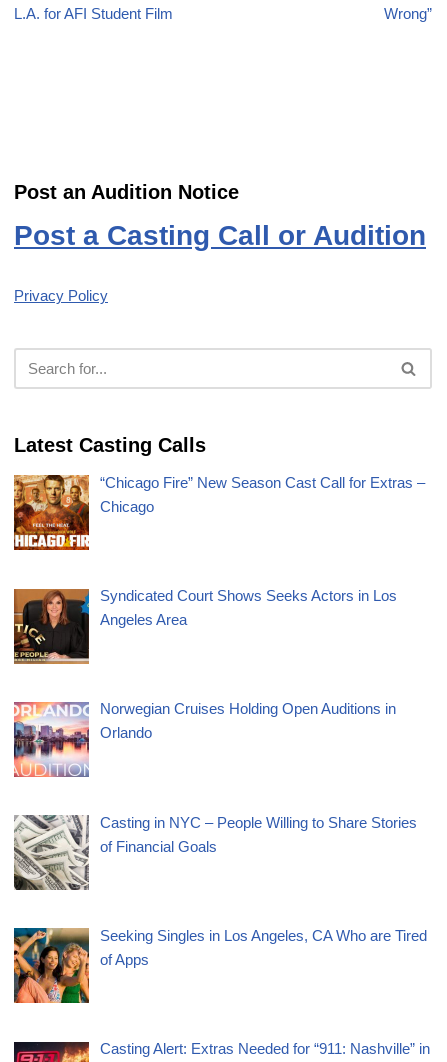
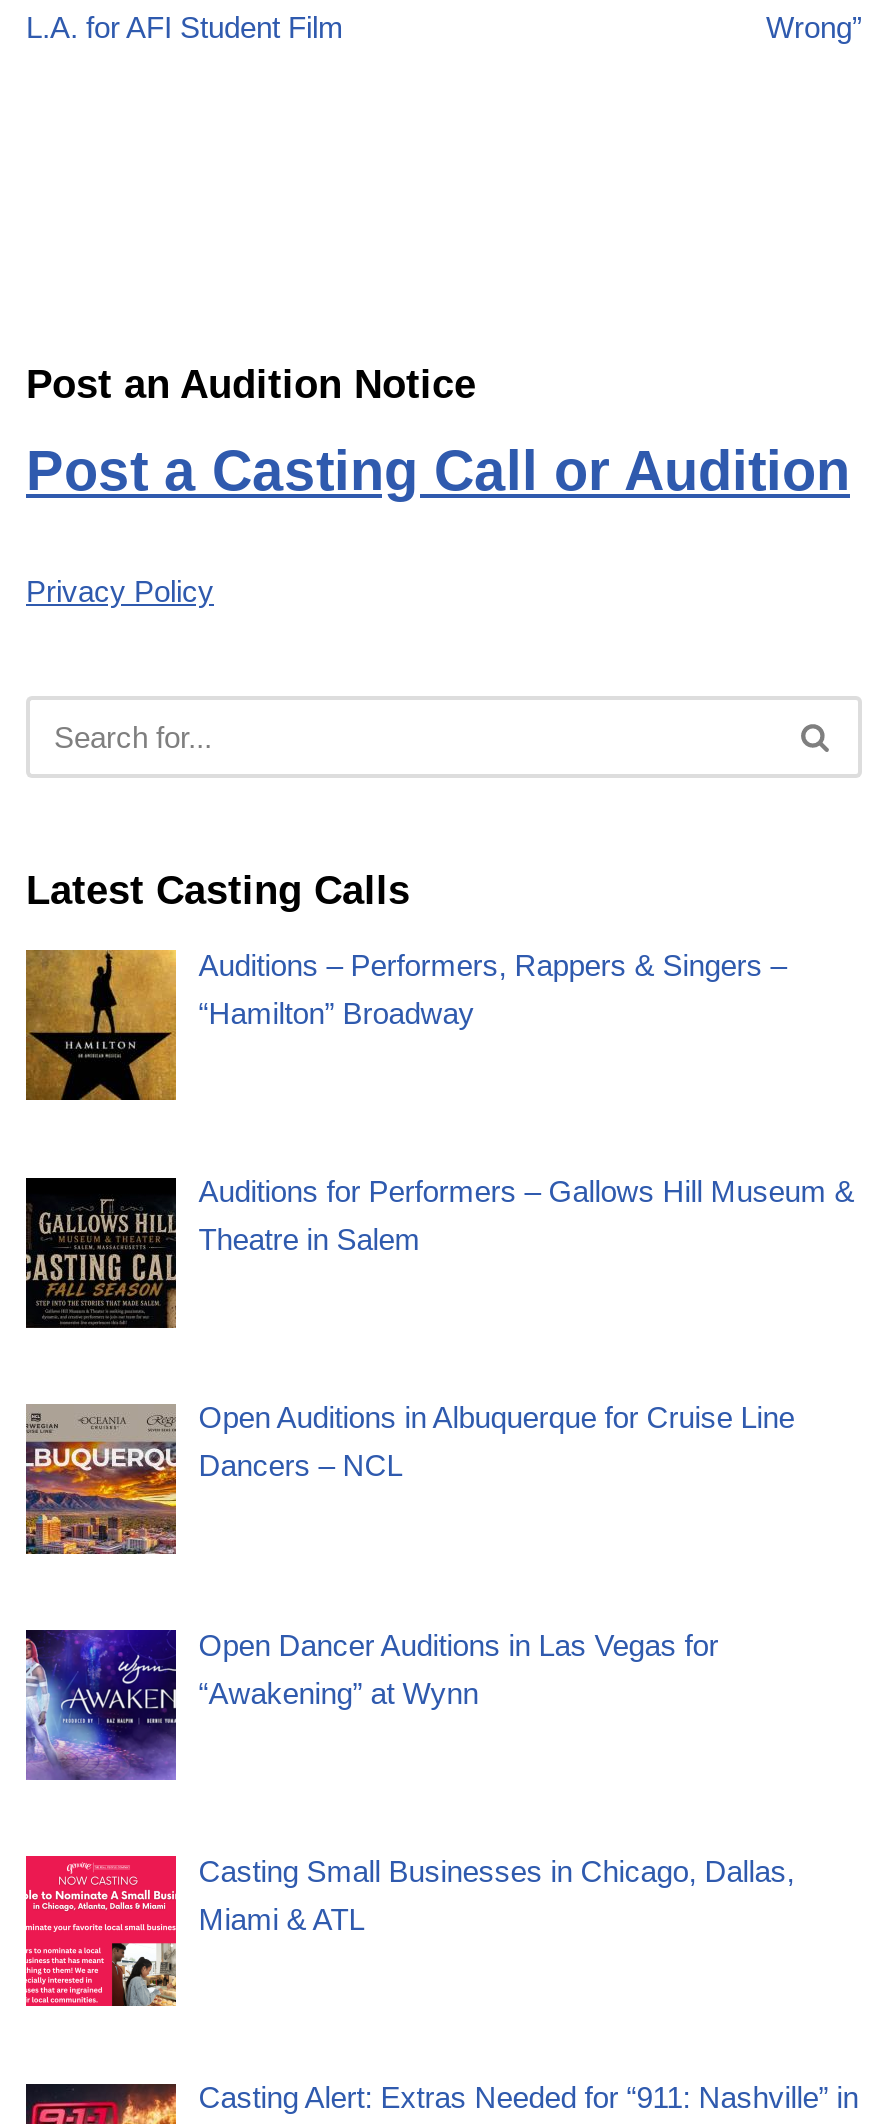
- [image]
- “Chicago Fire” New Season Cast Call for Extras –
- Chicago
+ [image]
+ Auditions – Performers, Rappers & Singers –
+ “Hamilton” Broadway

- [image]
- Syndicated Court Shows Seeks Actors in Los
- Angeles Area
+ [image]
+ Auditions for Performers – Gallows Hill Museum &
+ Theatre in Salem

- [image]
- Norwegian Cruises Holding Open Auditions in
- Orlando
+ [image]
+ Open Auditions in Albuquerque for Cruise Line
+ Dancers – NCL

- [image]
- Casting in NYC – People Willing to Share Stories
- of Financial Goals
+ [image]
+ Open Dancer Auditions in Las Vegas for
+ “Awakening” at Wynn

- [image]
- Seeking Singles in Los Angeles, CA Who are Tired
- of Apps
+ [image]
+ Casting Small Businesses in Chicago, Dallas,
+ Miami & ATL
